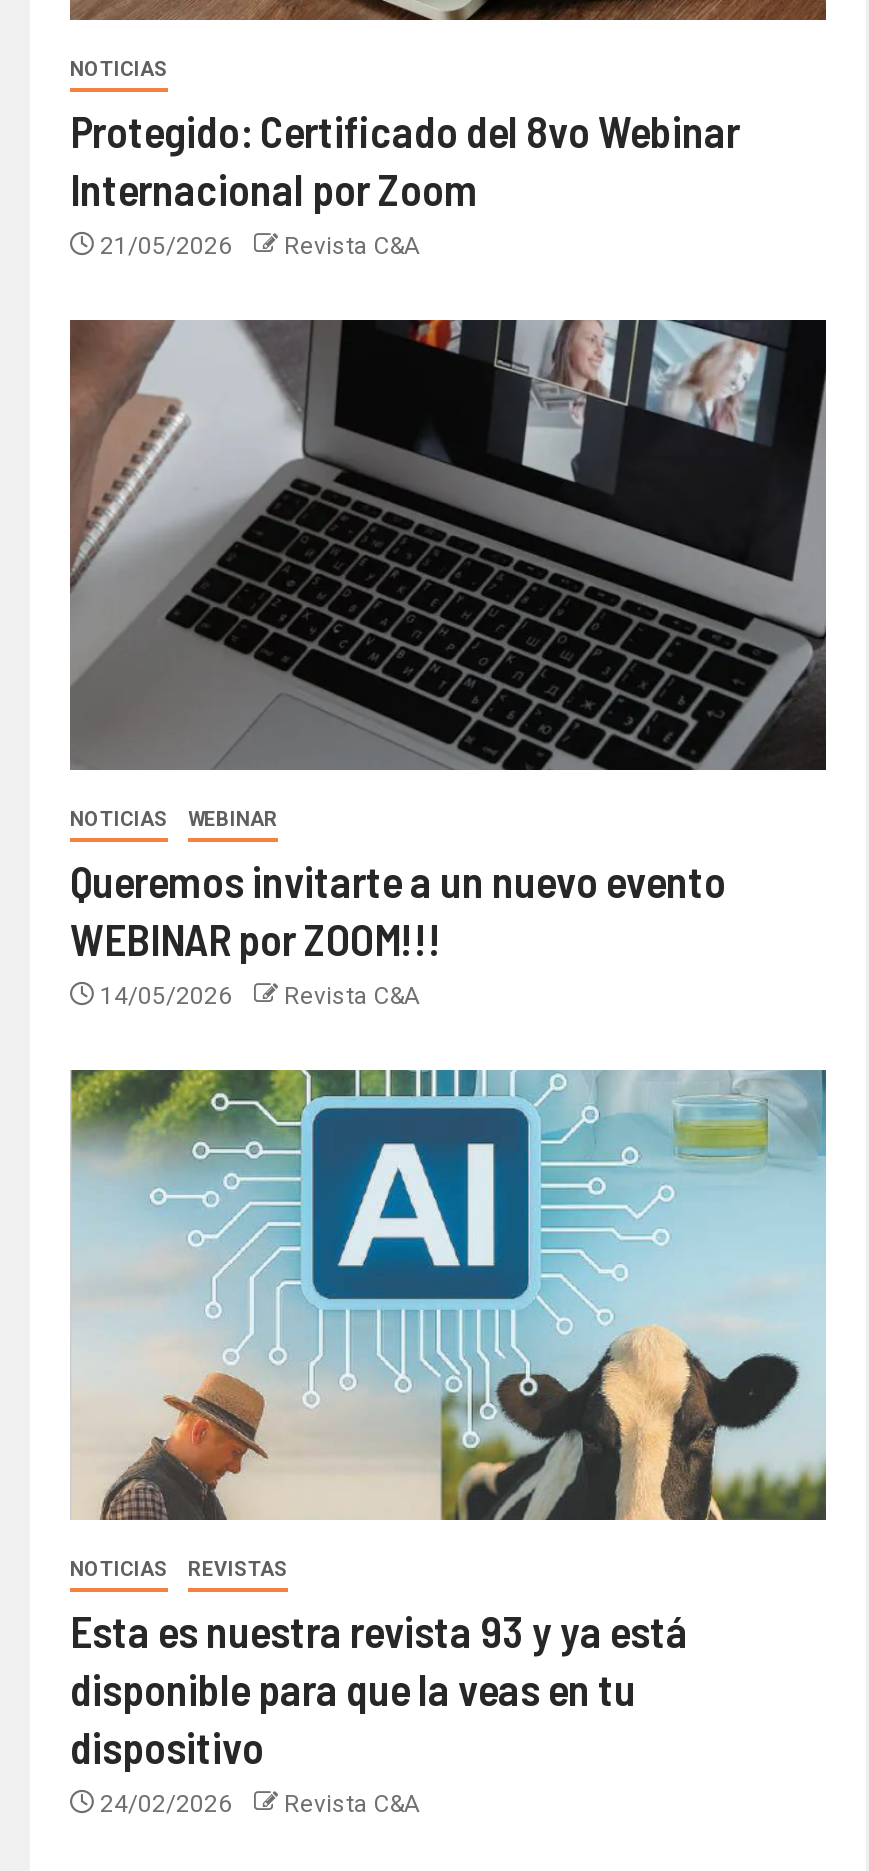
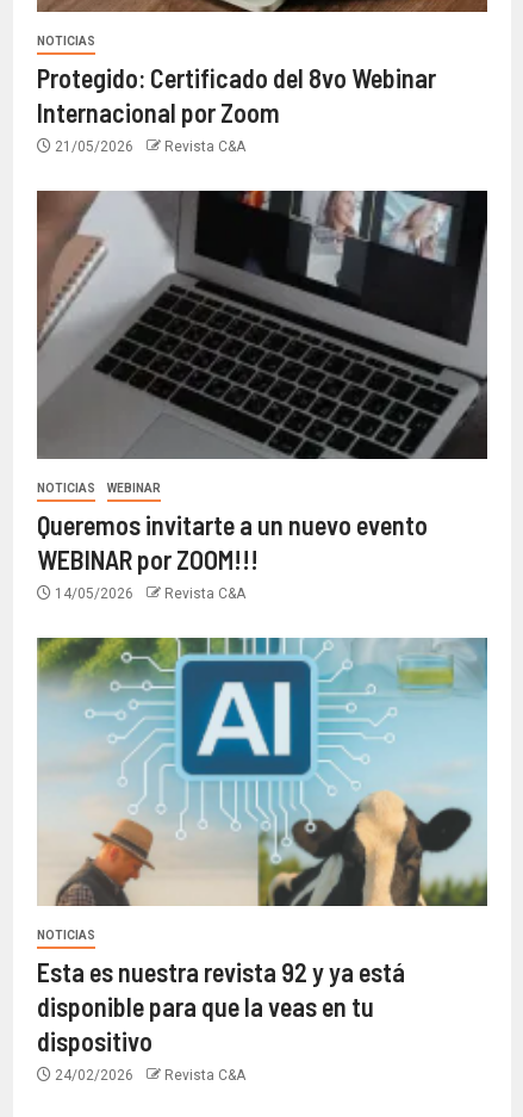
- REVISTAS
- Esta es nuestra revista 93 y ya está
+ Esta es nuestra revista 92 y ya está
